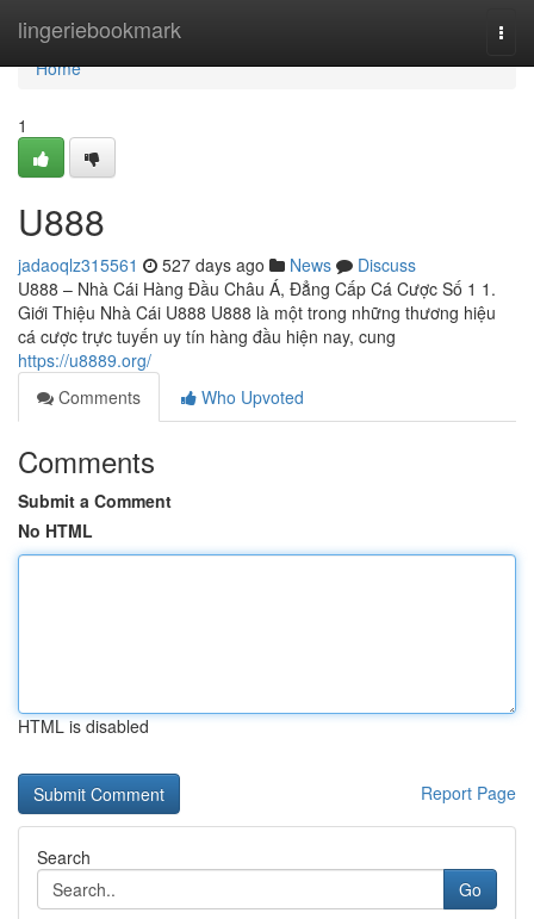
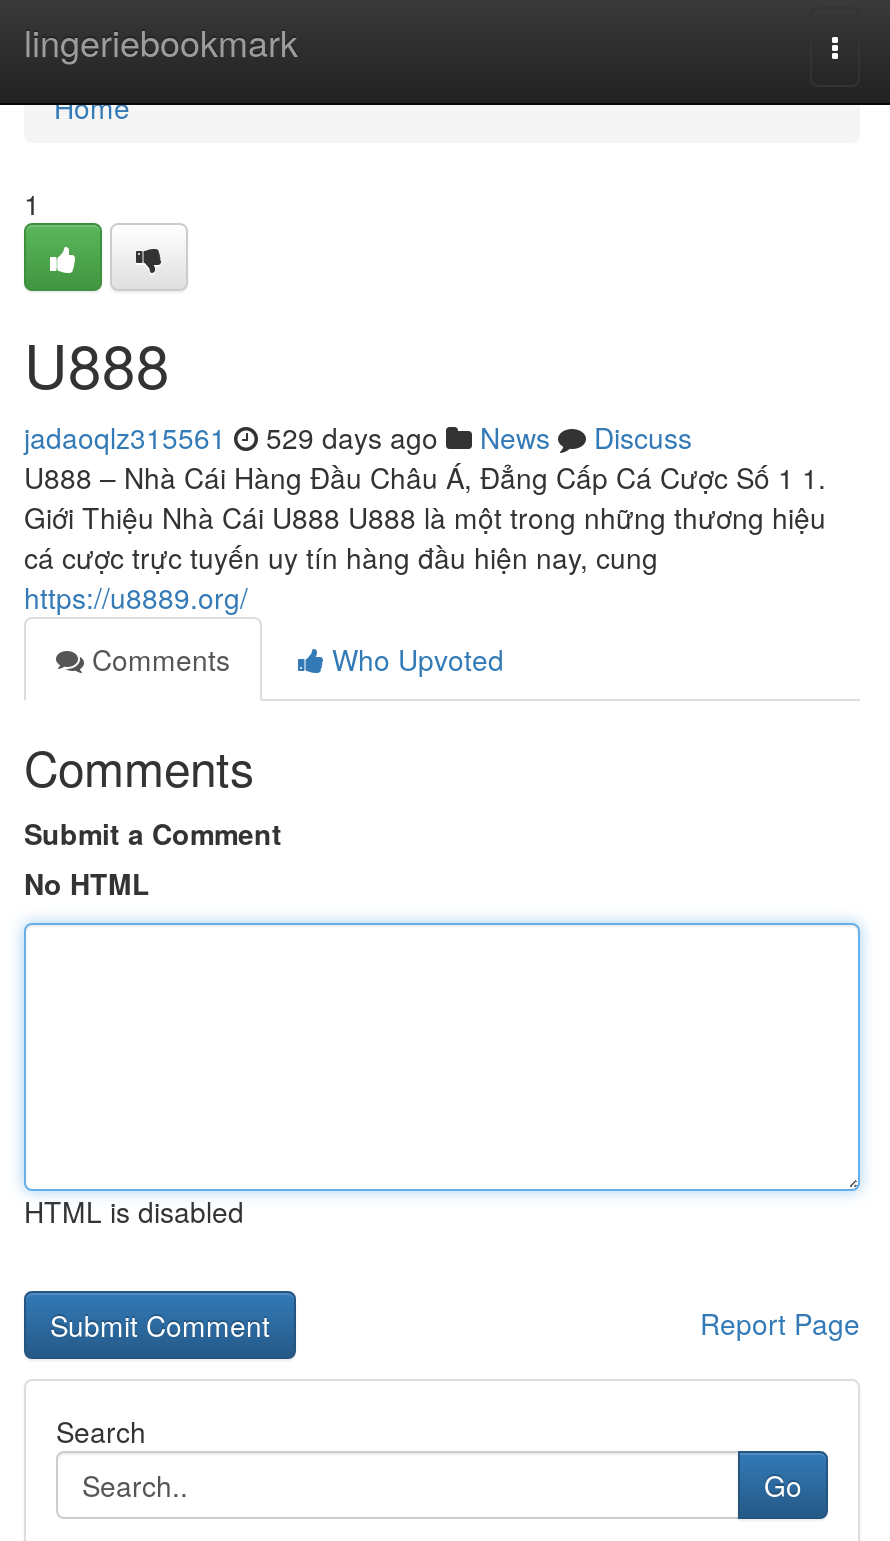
- jadaoqlz315561 527 days ago News Discuss
+ jadaoqlz315561 529 days ago News Discuss
